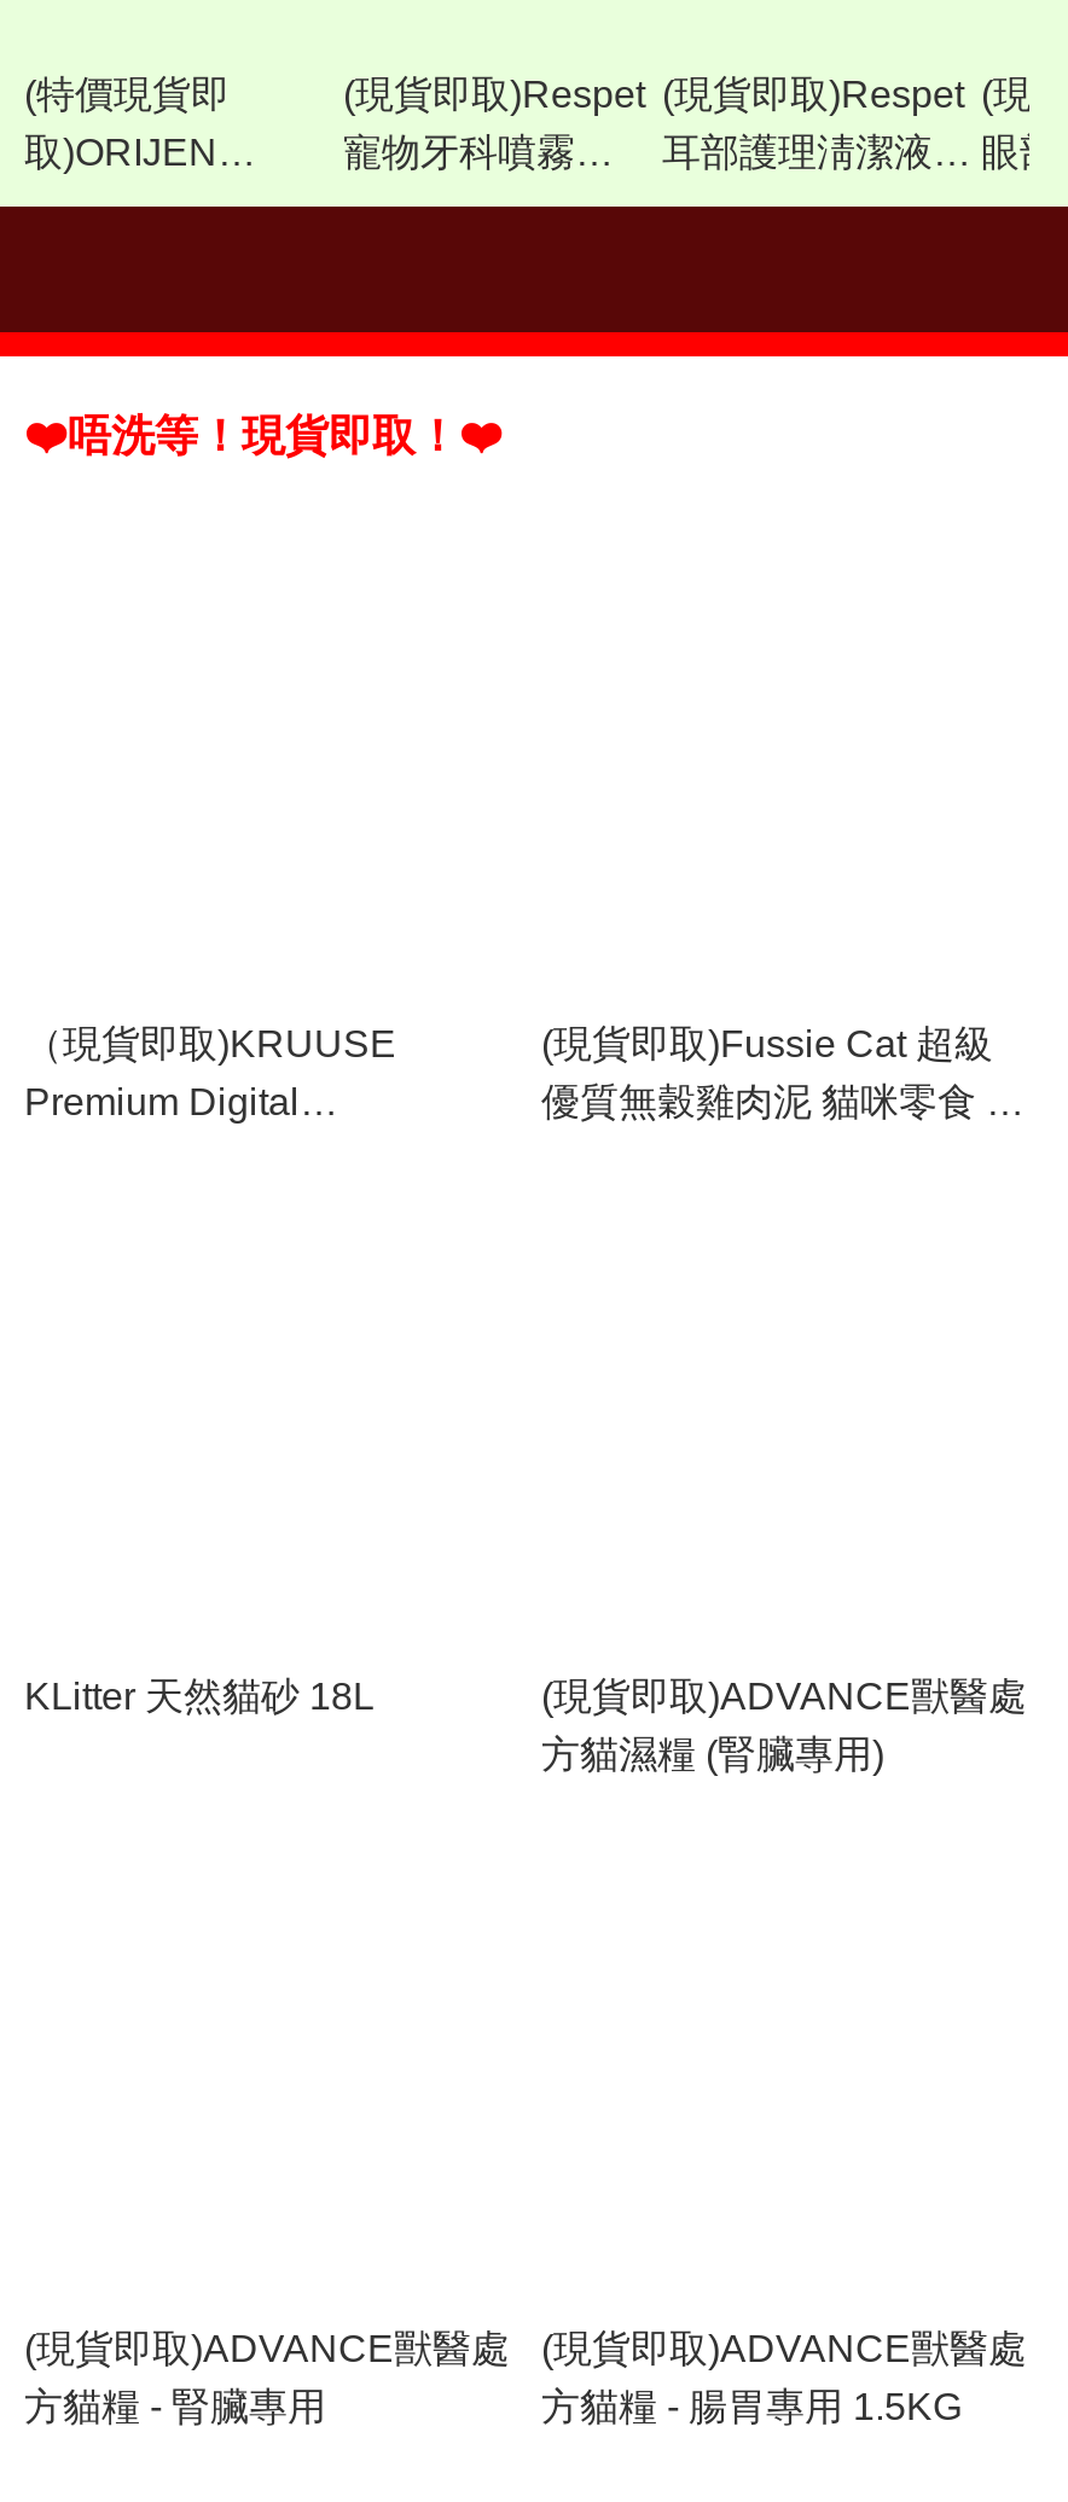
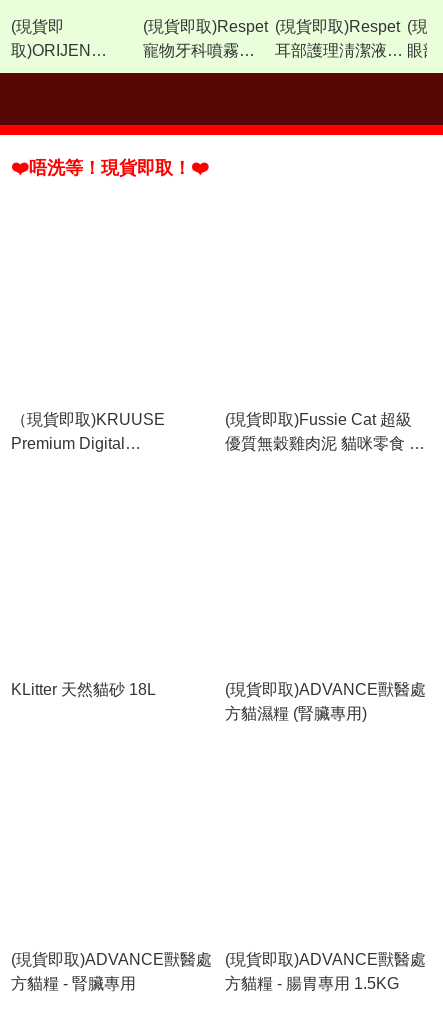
- (特價現貨即
+ (現貨即
